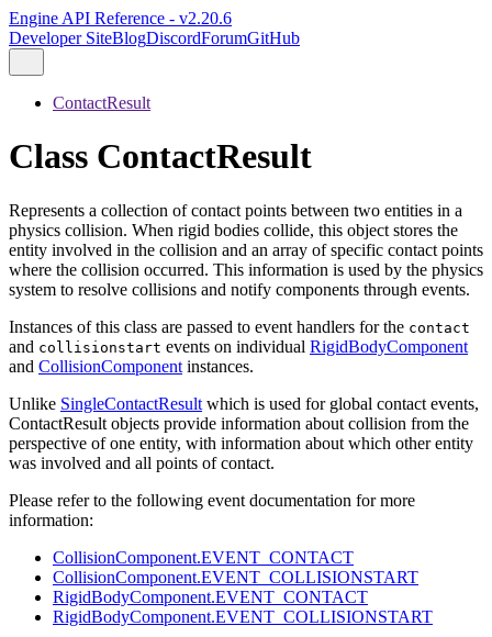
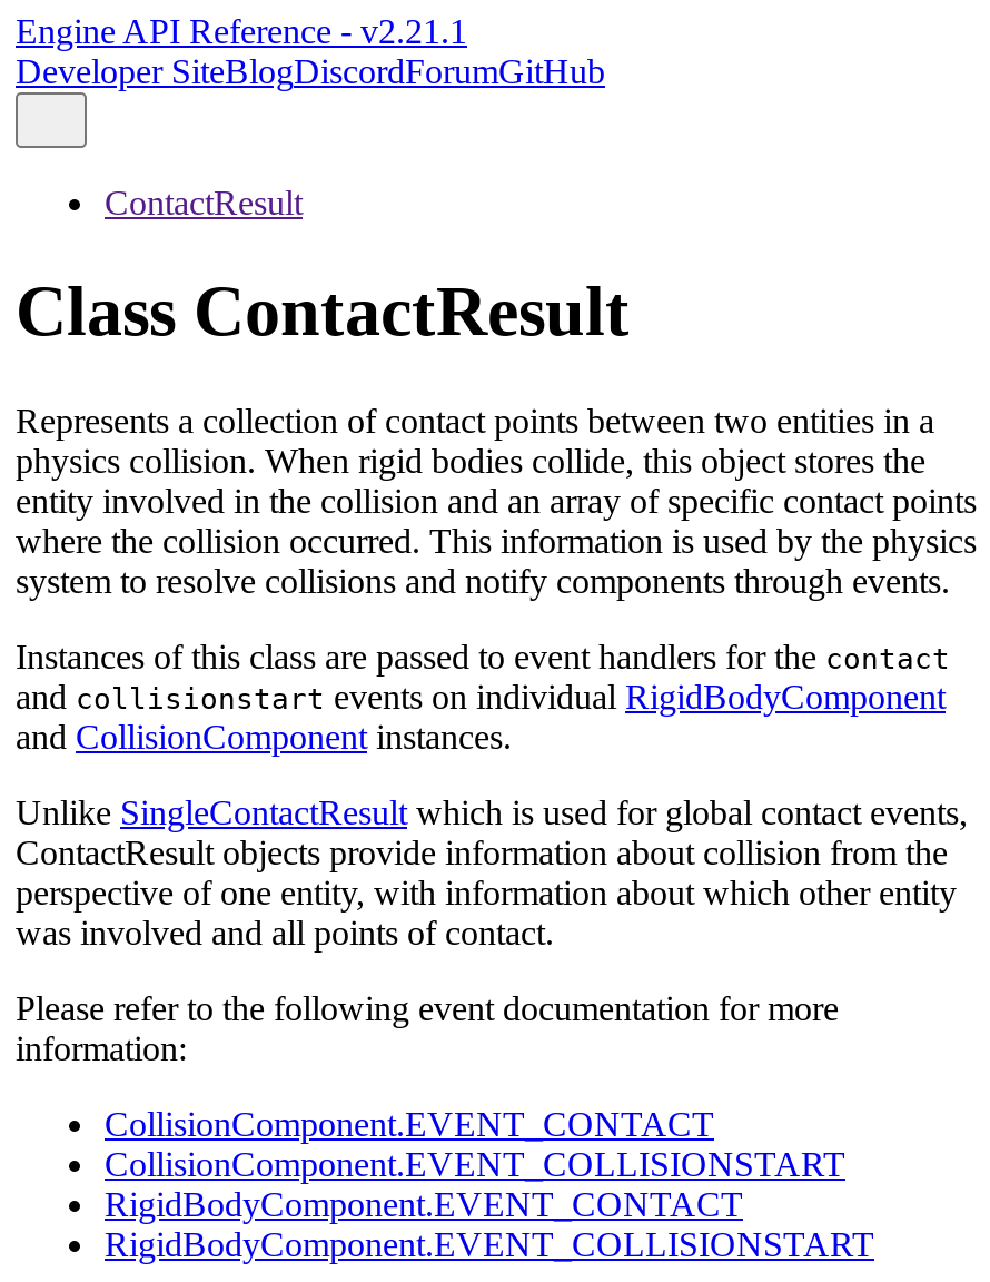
- Engine API Reference - v2.20.6
+ Engine API Reference - v2.21.1
